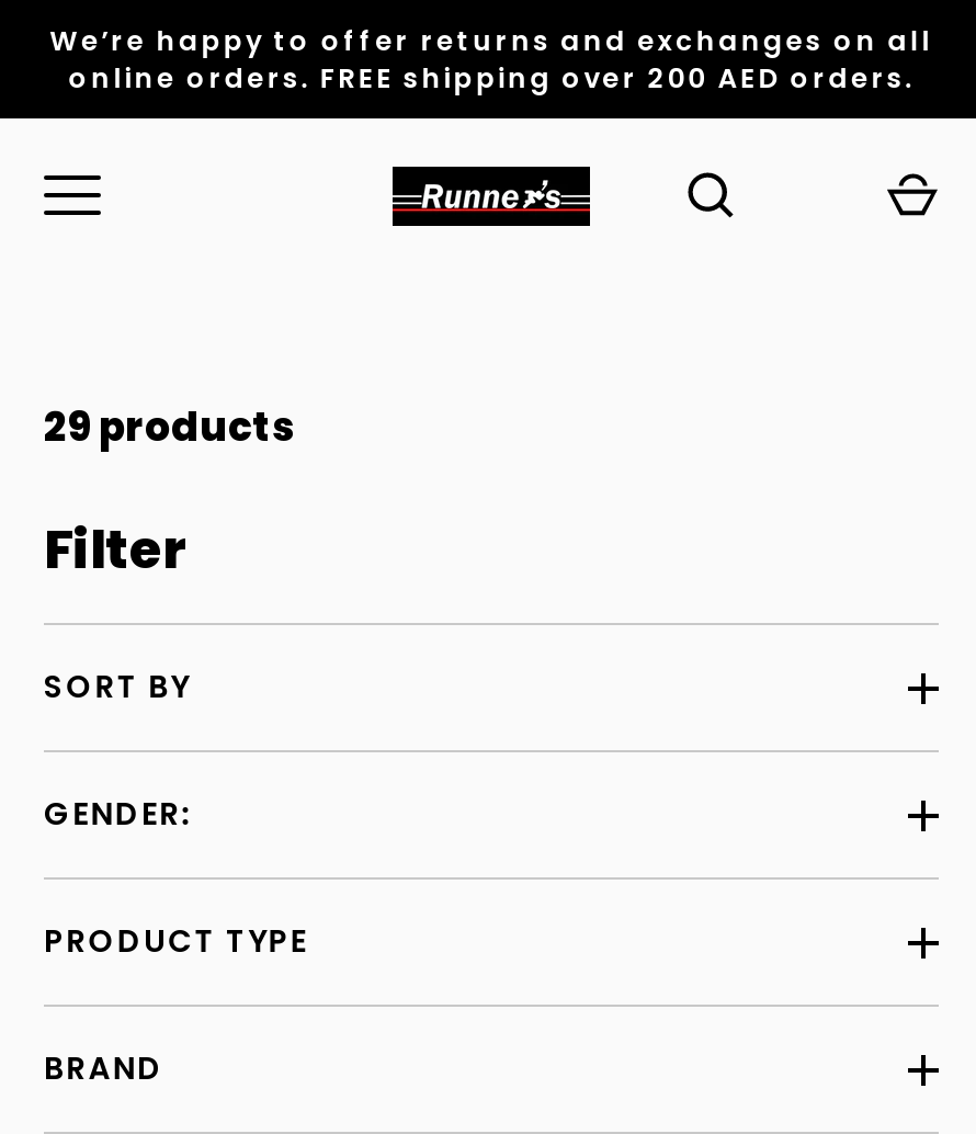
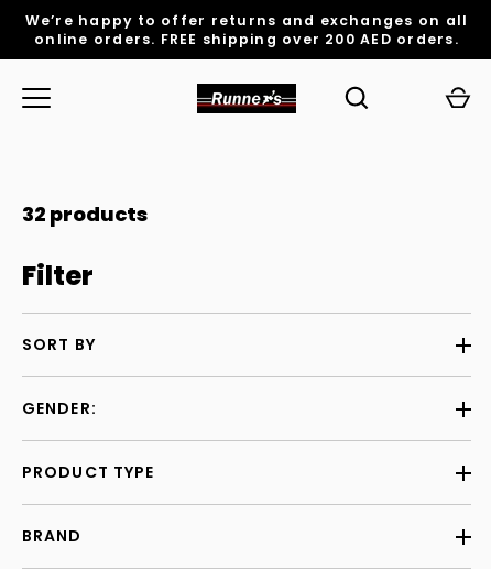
- 29 products
+ 32 products
